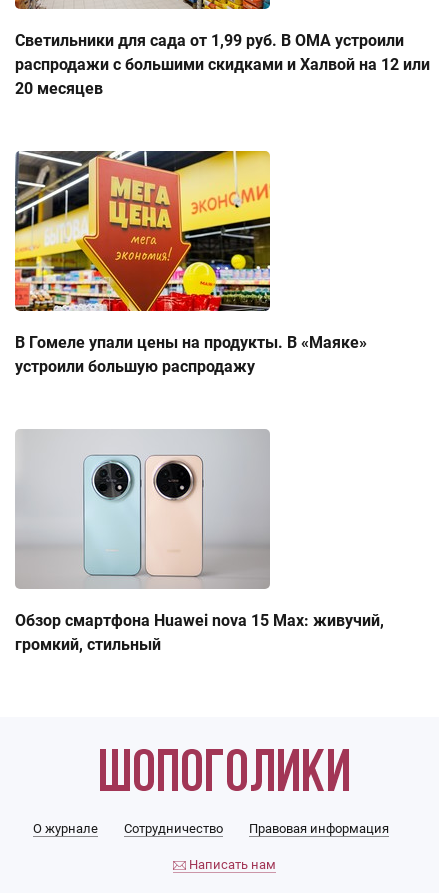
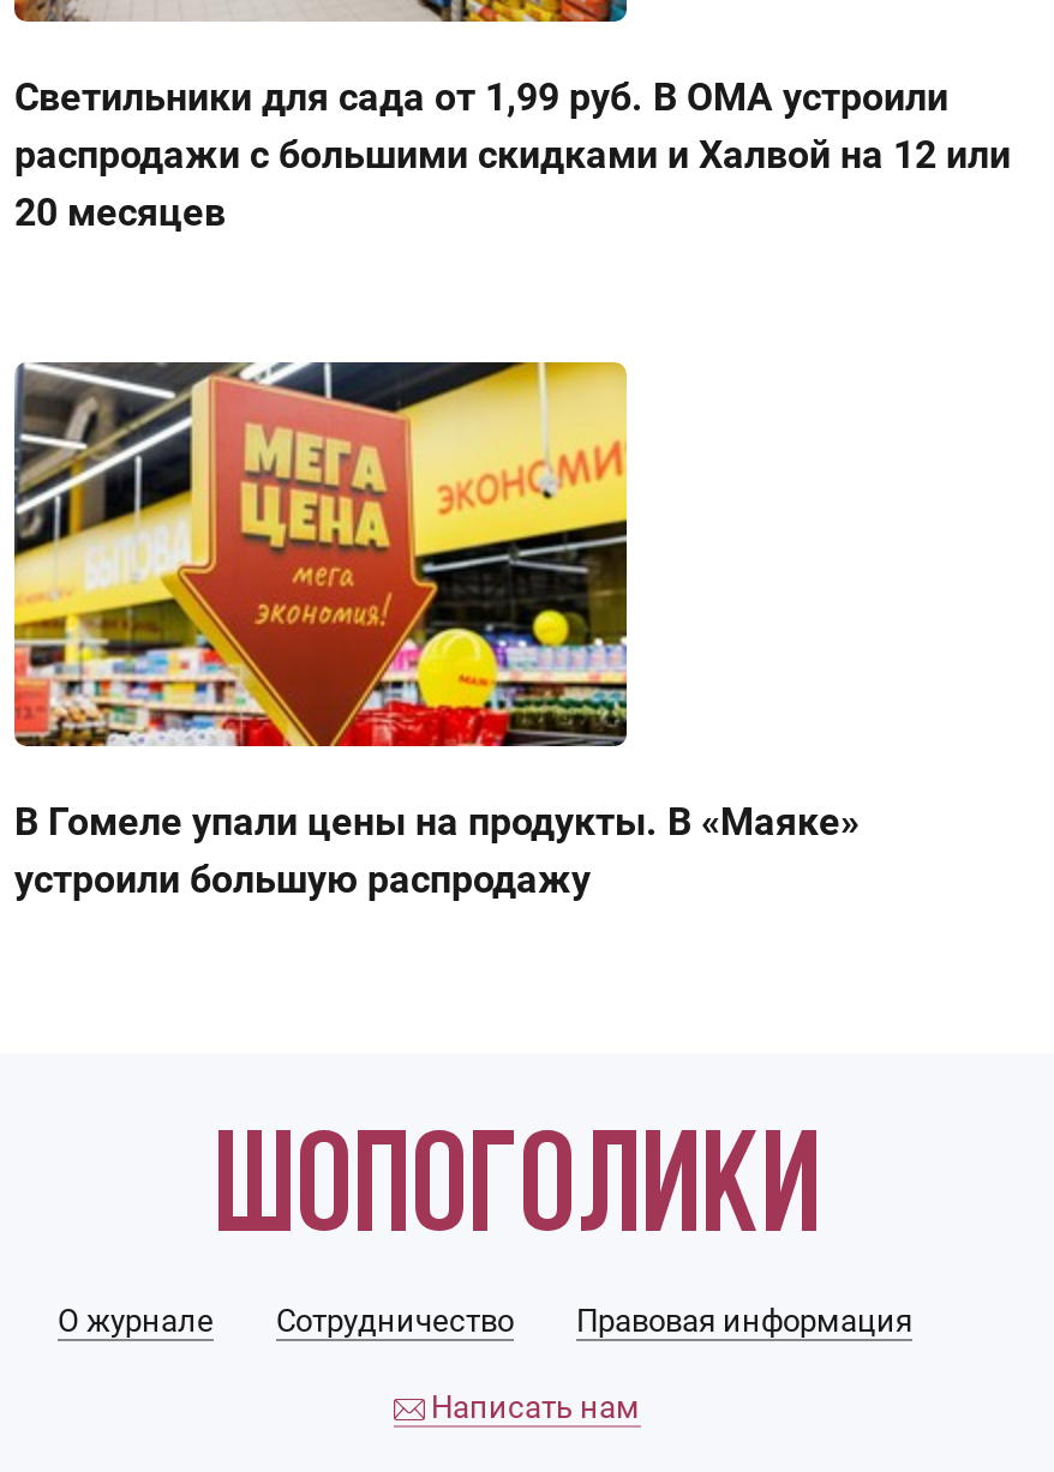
- [image]
- Обзор смартфона Huawei nova 15 Max: живучий,
- громкий, стильный
